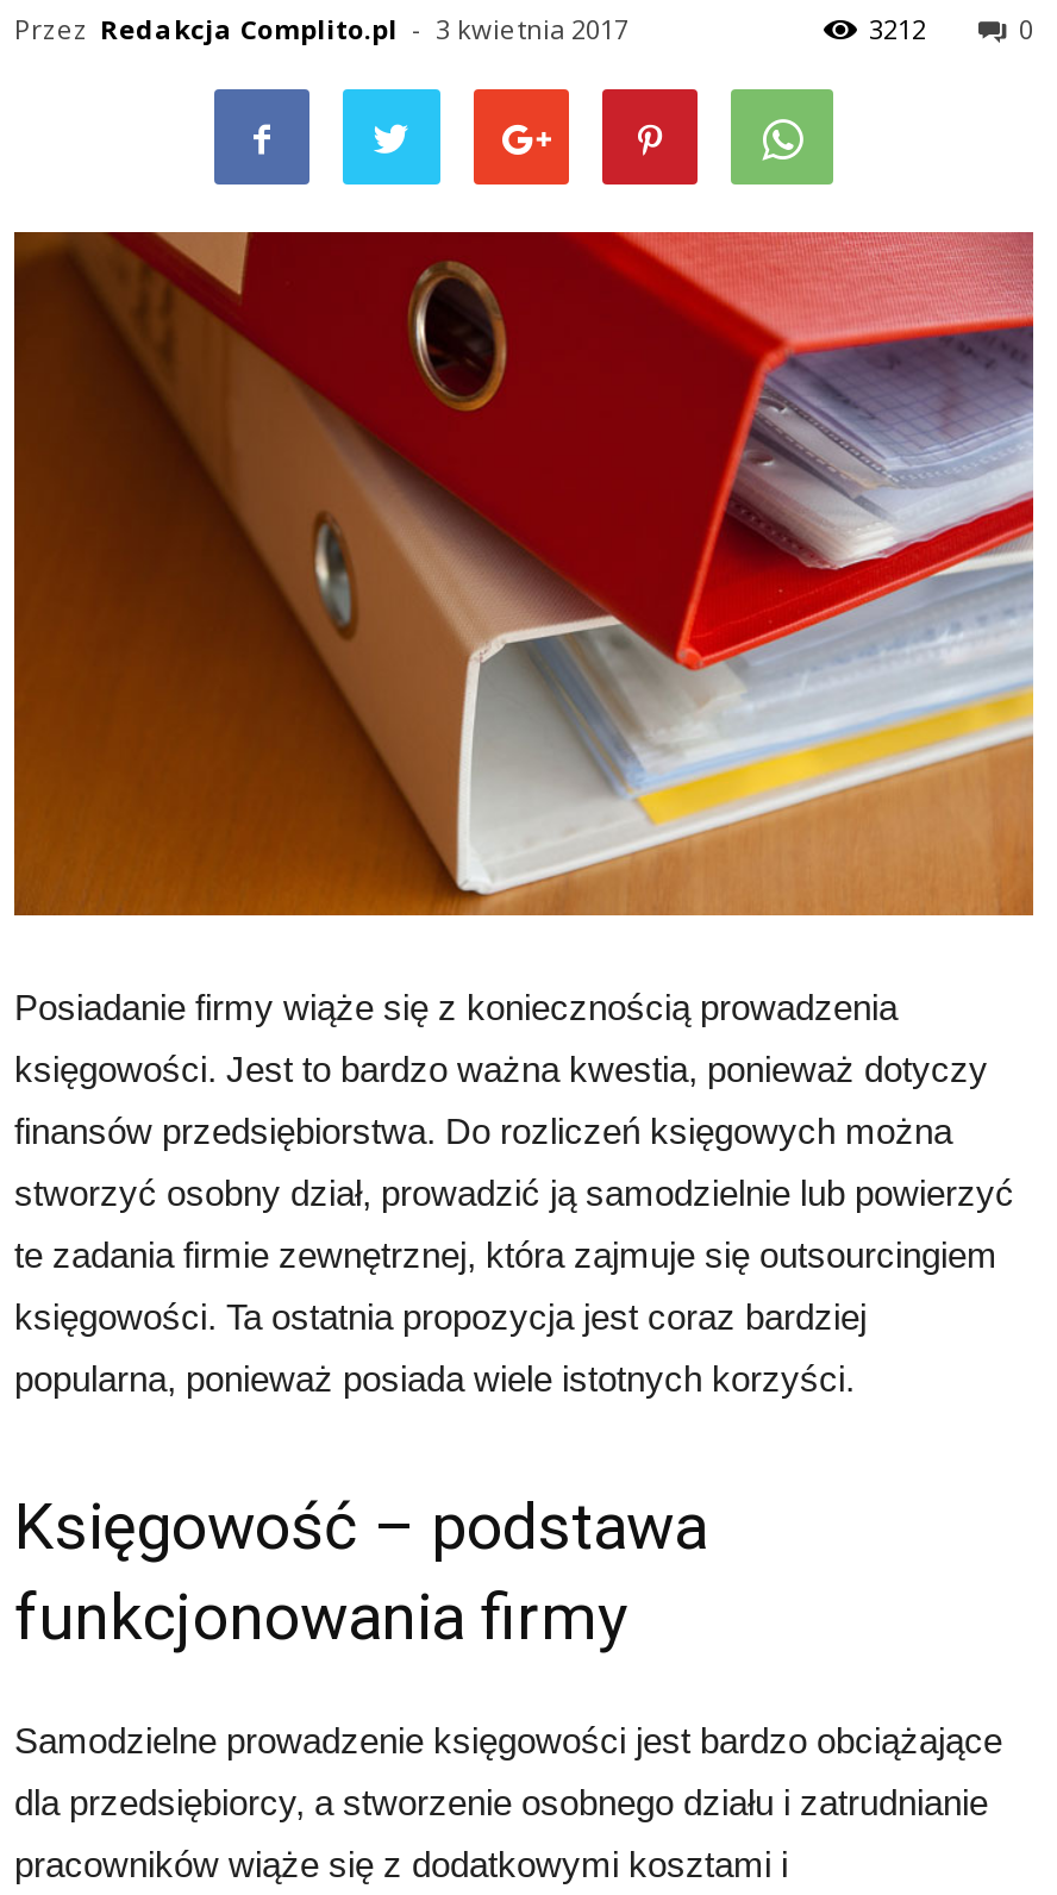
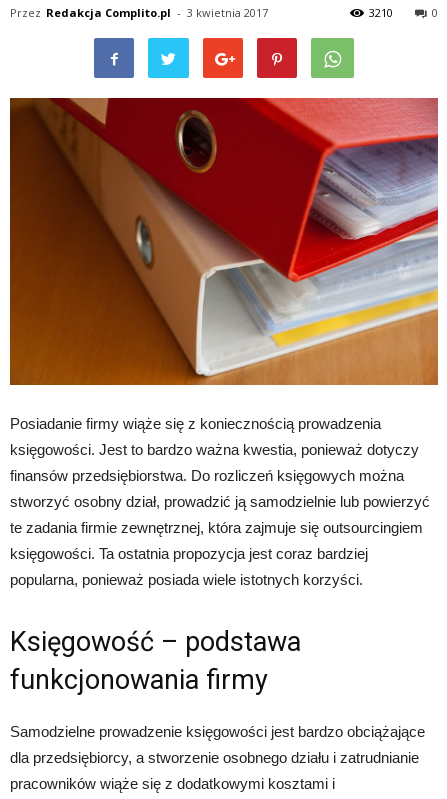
- 3212
+ 3210
